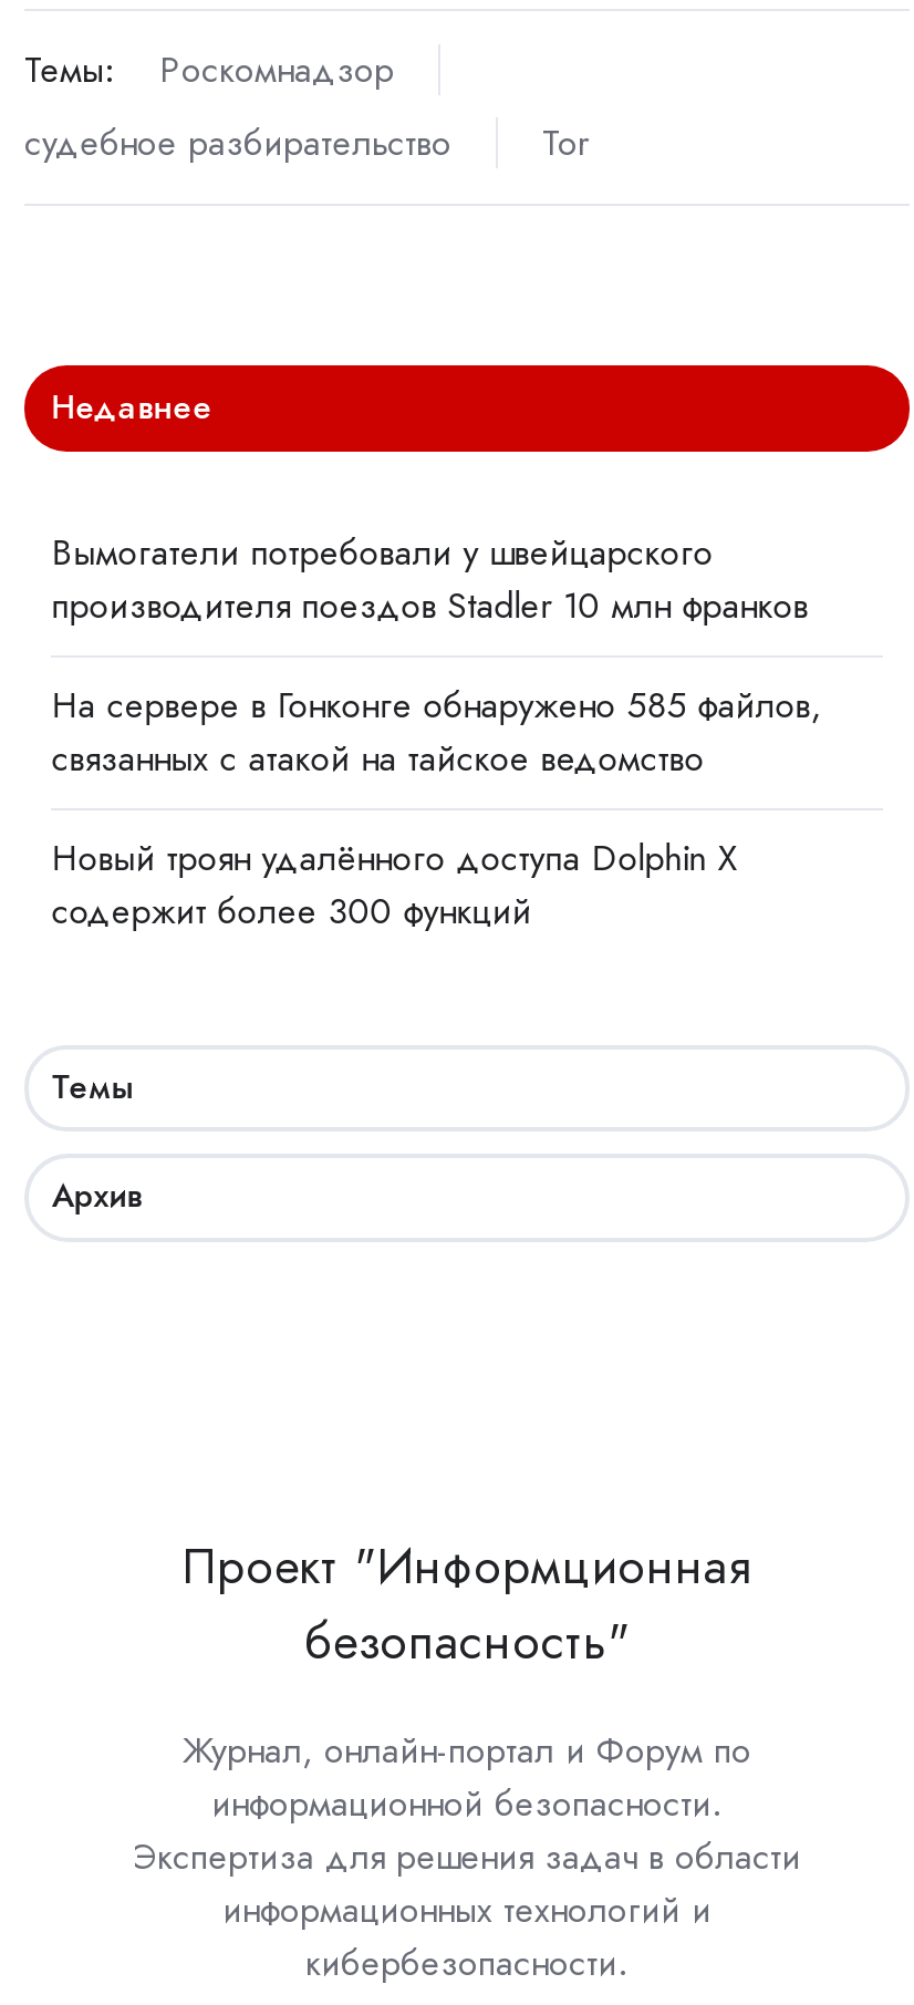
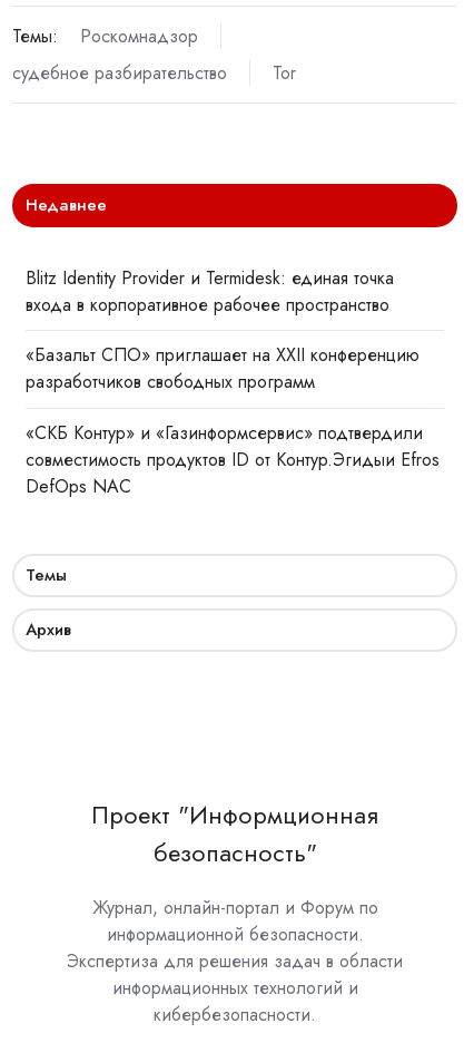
- Вымогатели потребовали у швейцарского
- производителя поездов Stadler 10 млн франков
+ Blitz Identity Provider и Termidesk: единая точка
+ входа в корпоративное рабочее пространство

- На сервере в Гонконге обнаружено 585 файлов,
- связанных с атакой на тайское ведомство
+ «Базальт СПО» приглашает на XXII конференцию
+ разработчиков свободных программ

- Новый троян удалённого доступа Dolphin X
- содержит более 300 функций
+ «СКБ Контур» и «Газинформсервис» подтвердили
+ совместимость продуктов ID от Контур.Эгидыи Efros
+ DefOps NAC
